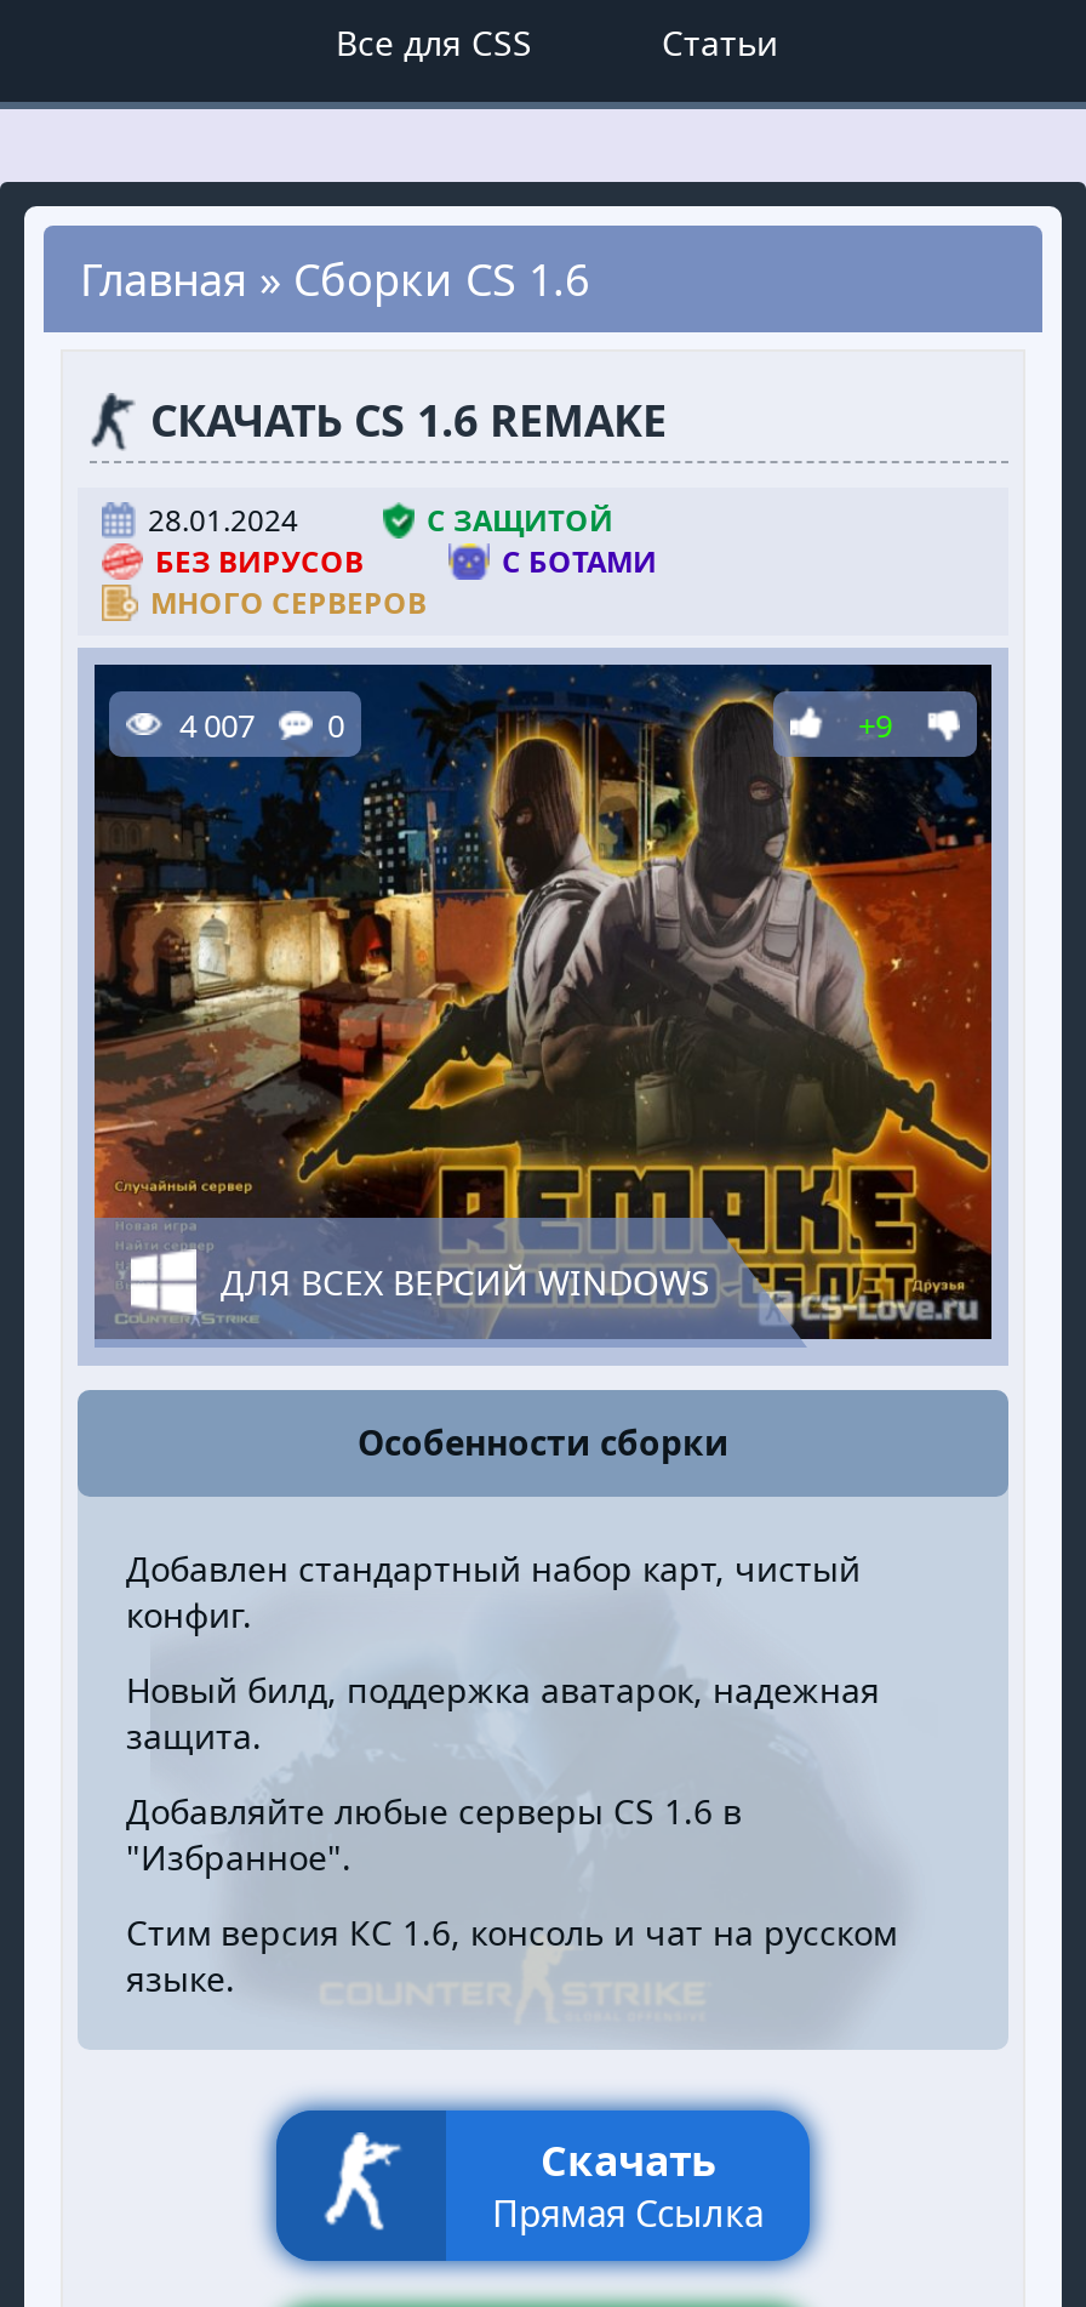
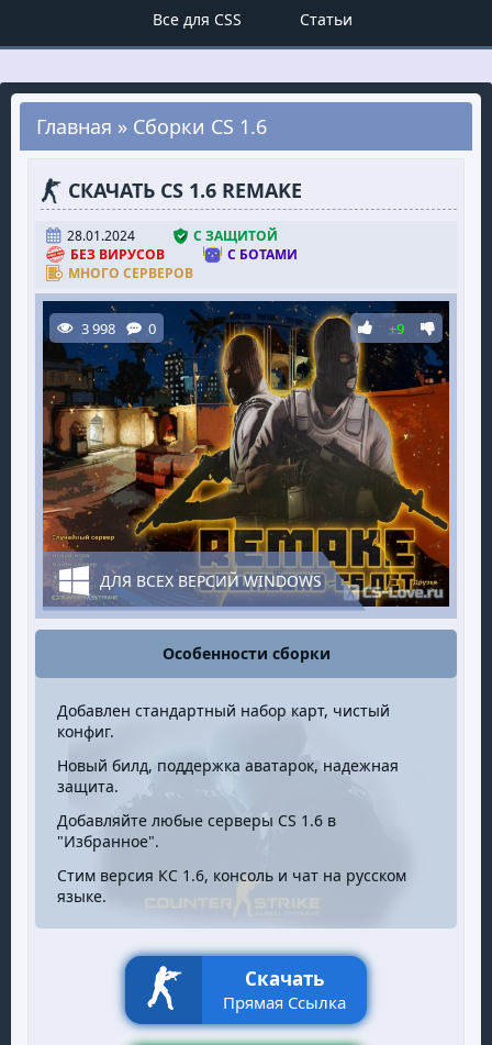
- 4 007 0
+ 3 998 0
